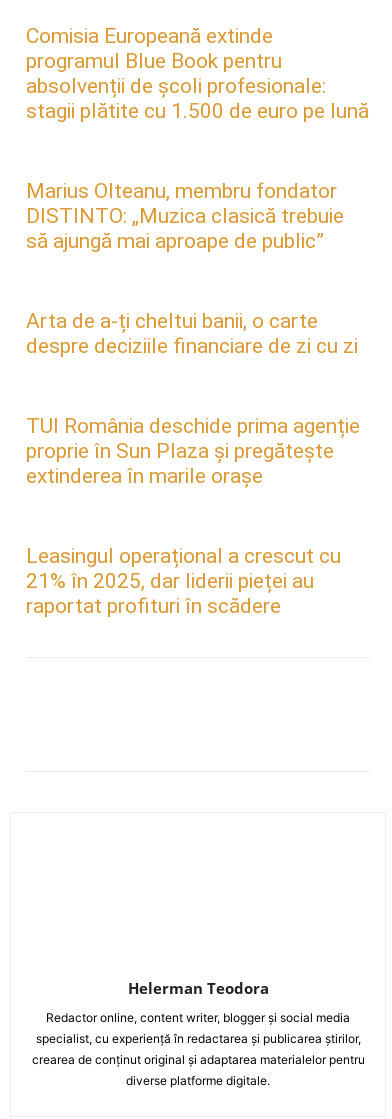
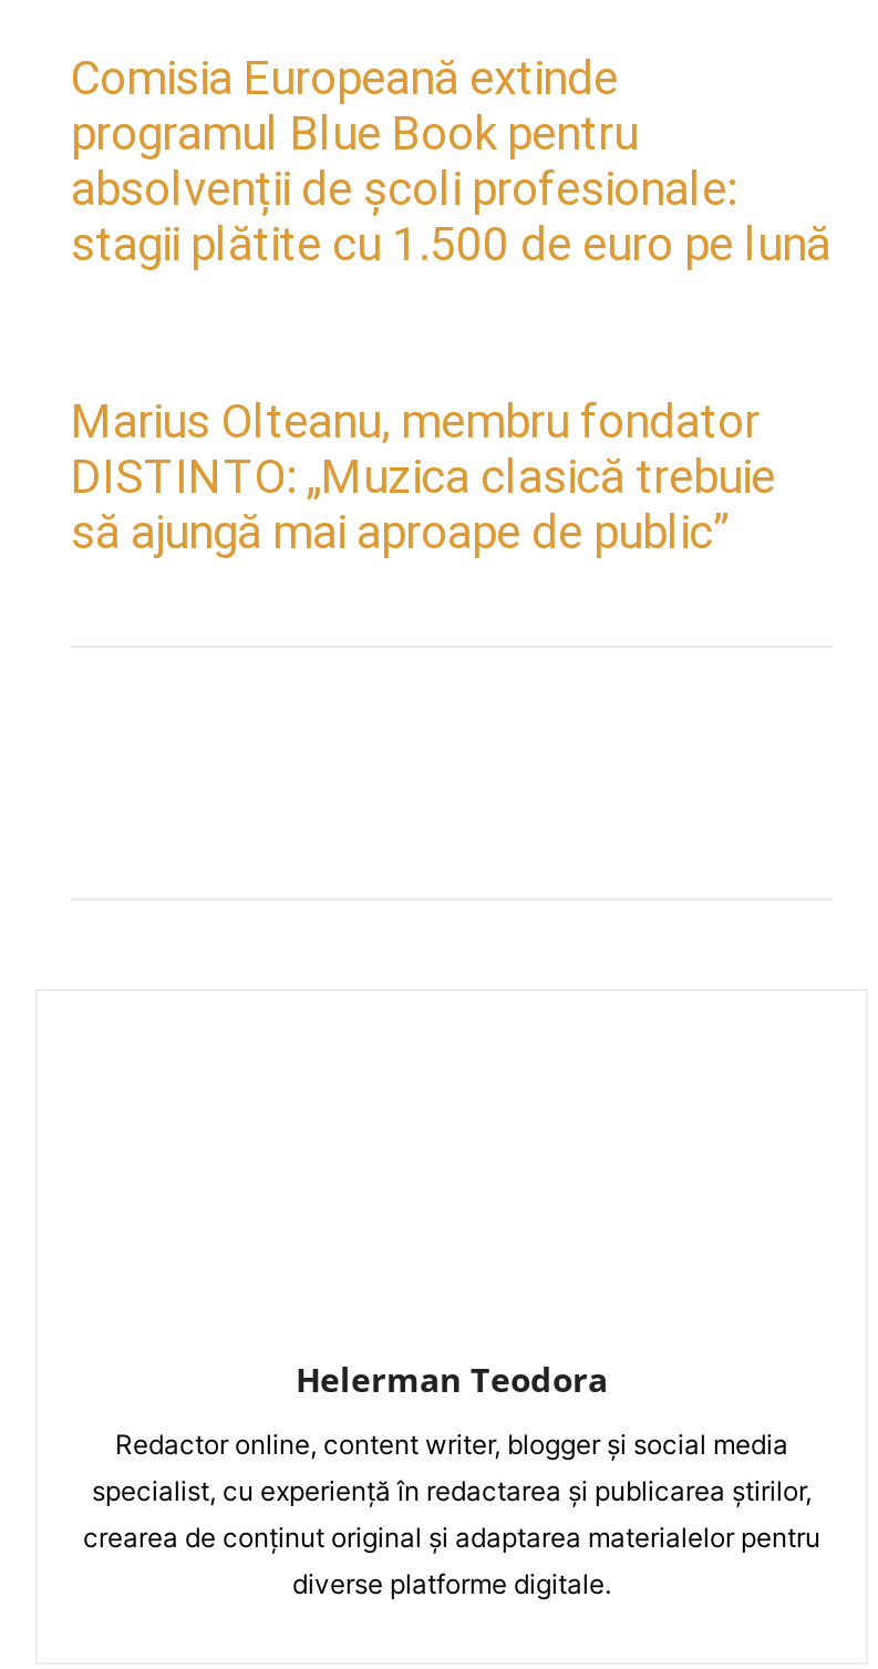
- Arta de a-ți cheltui banii, o carte
- despre deciziile financiare de zi cu zi
- TUI România deschide prima agenție
- proprie în Sun Plaza și pregătește
- extinderea în marile orașe
- Leasingul operațional a crescut cu
- 21% în 2025, dar liderii pieței au
- raportat profituri în scădere
